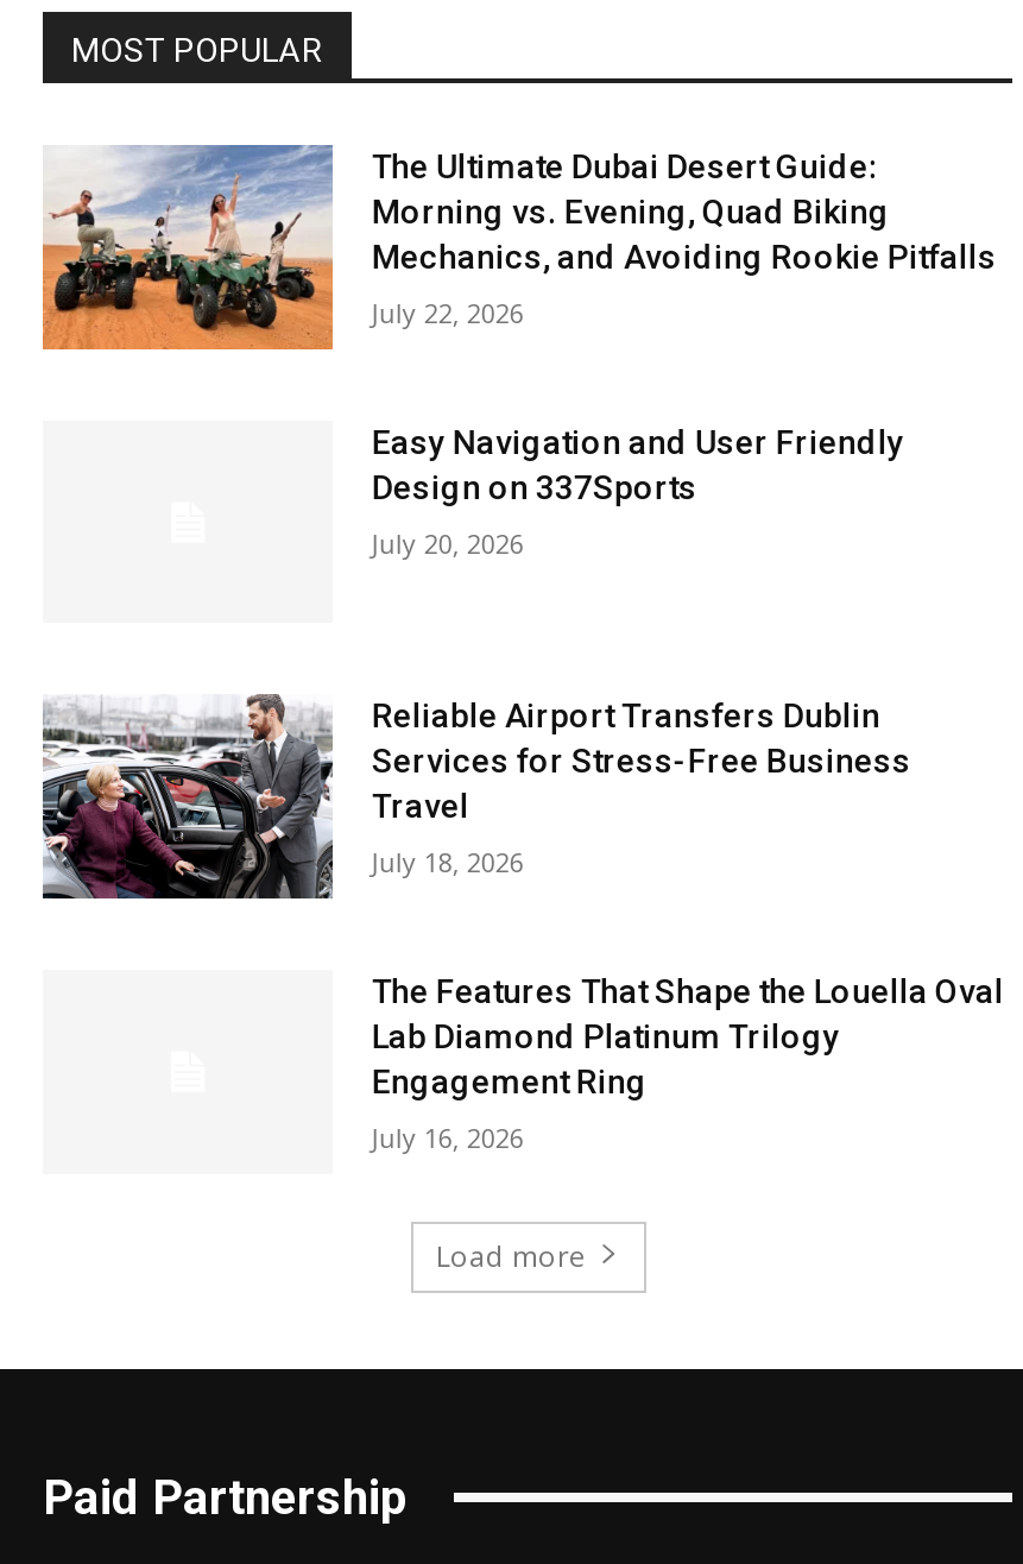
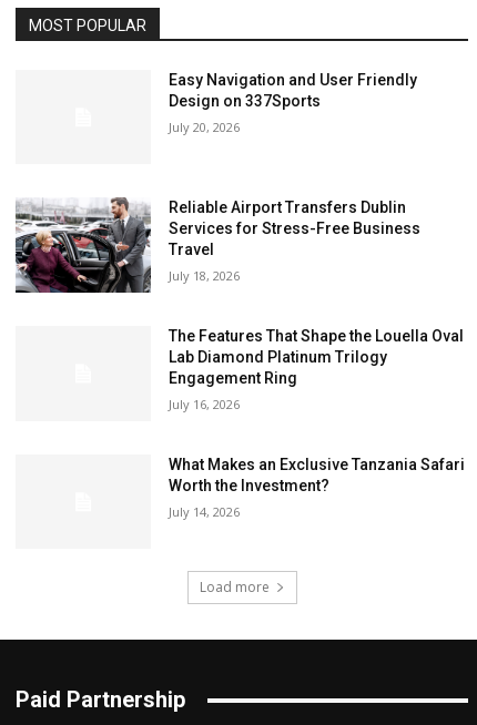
- [image]
- The Ultimate Dubai Desert Guide:
- Morning vs. Evening, Quad Biking
- Mechanics, and Avoiding Rookie Pitfalls
- July 22, 2026

moved up: [image] | Easy Navigation and User Friendly | Design on 337Sports | ... | Engagement Ring | July 16, 2026

+ What Makes an Exclusive Tanzania Safari
+ Worth the Investment?
+ July 14, 2026
